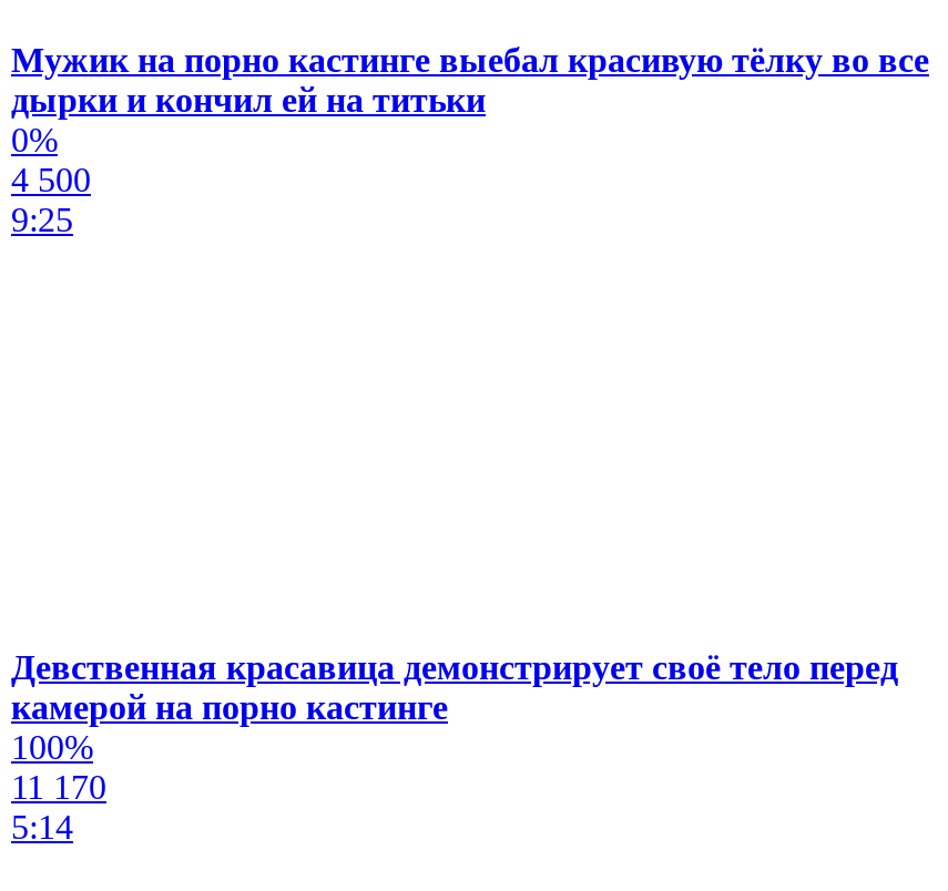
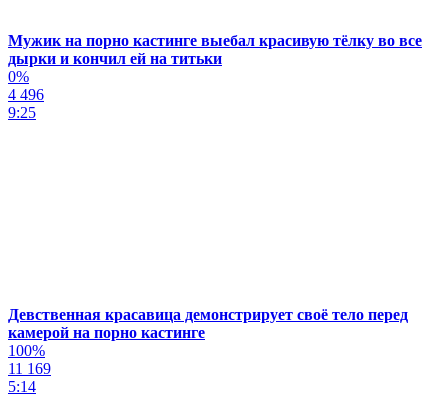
- 4 500
+ 4 496

- 11 170
+ 11 169
